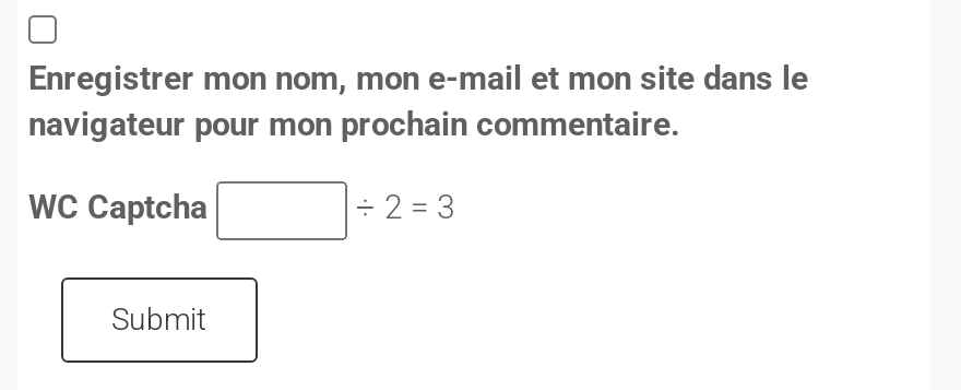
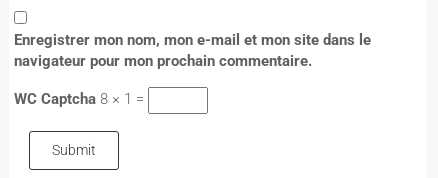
- WC Captcha
- ÷ 2 = 3
+ WC Captcha 8 × 1 =
